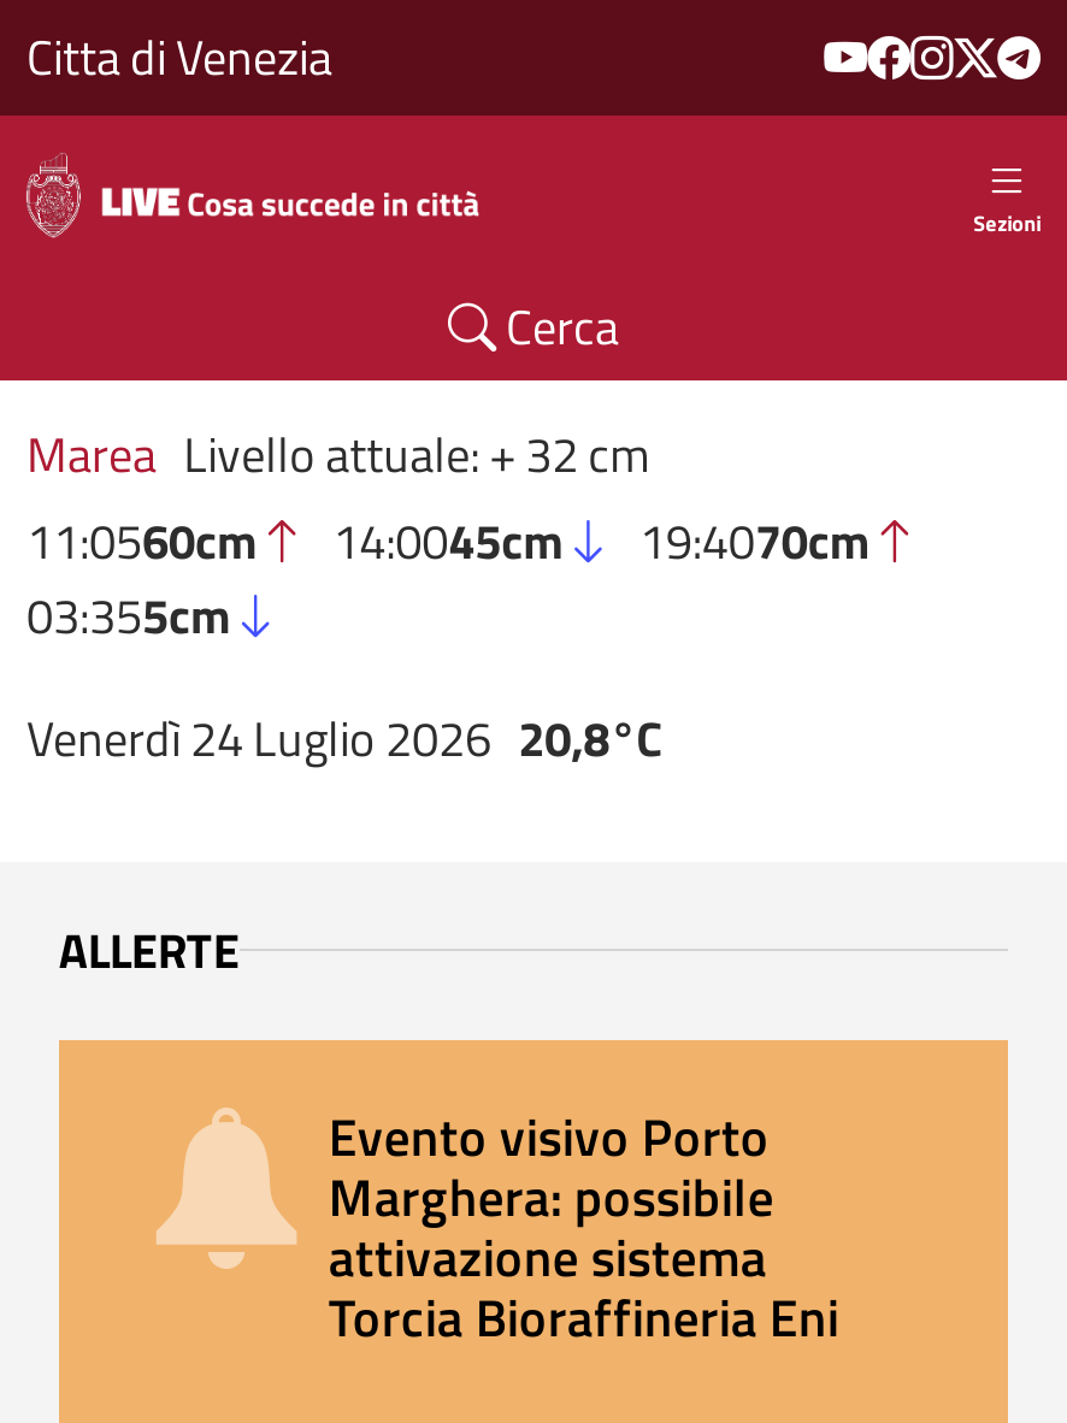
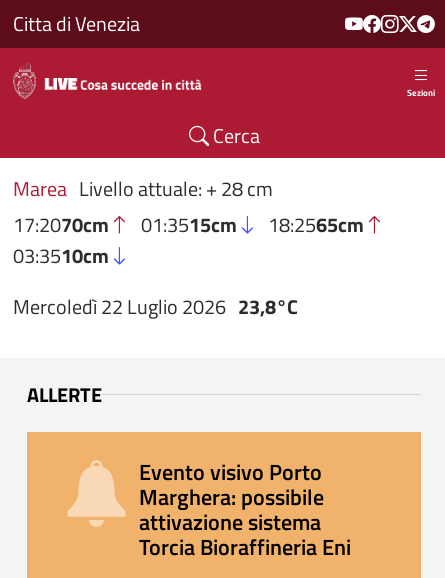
- Marea Livello attuale: + 32 cm
- 11:0560cm
- 14:0045cm
- 19:4070cm
- 03:355cm
+ Marea Livello attuale: + 28 cm
+ 17:2070cm
+ 01:3515cm
+ 18:2565cm
+ 03:3510cm

- Venerdì 24 Luglio 2026 20,8°C
+ Mercoledì 22 Luglio 2026 23,8°C
